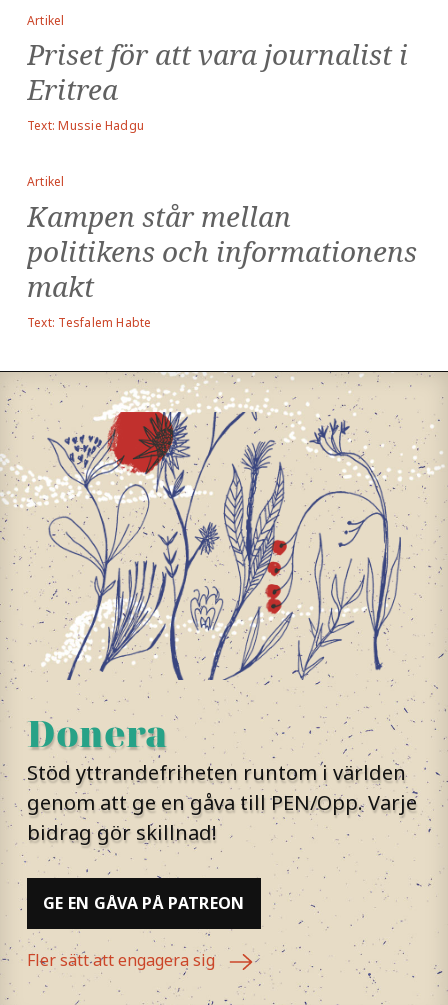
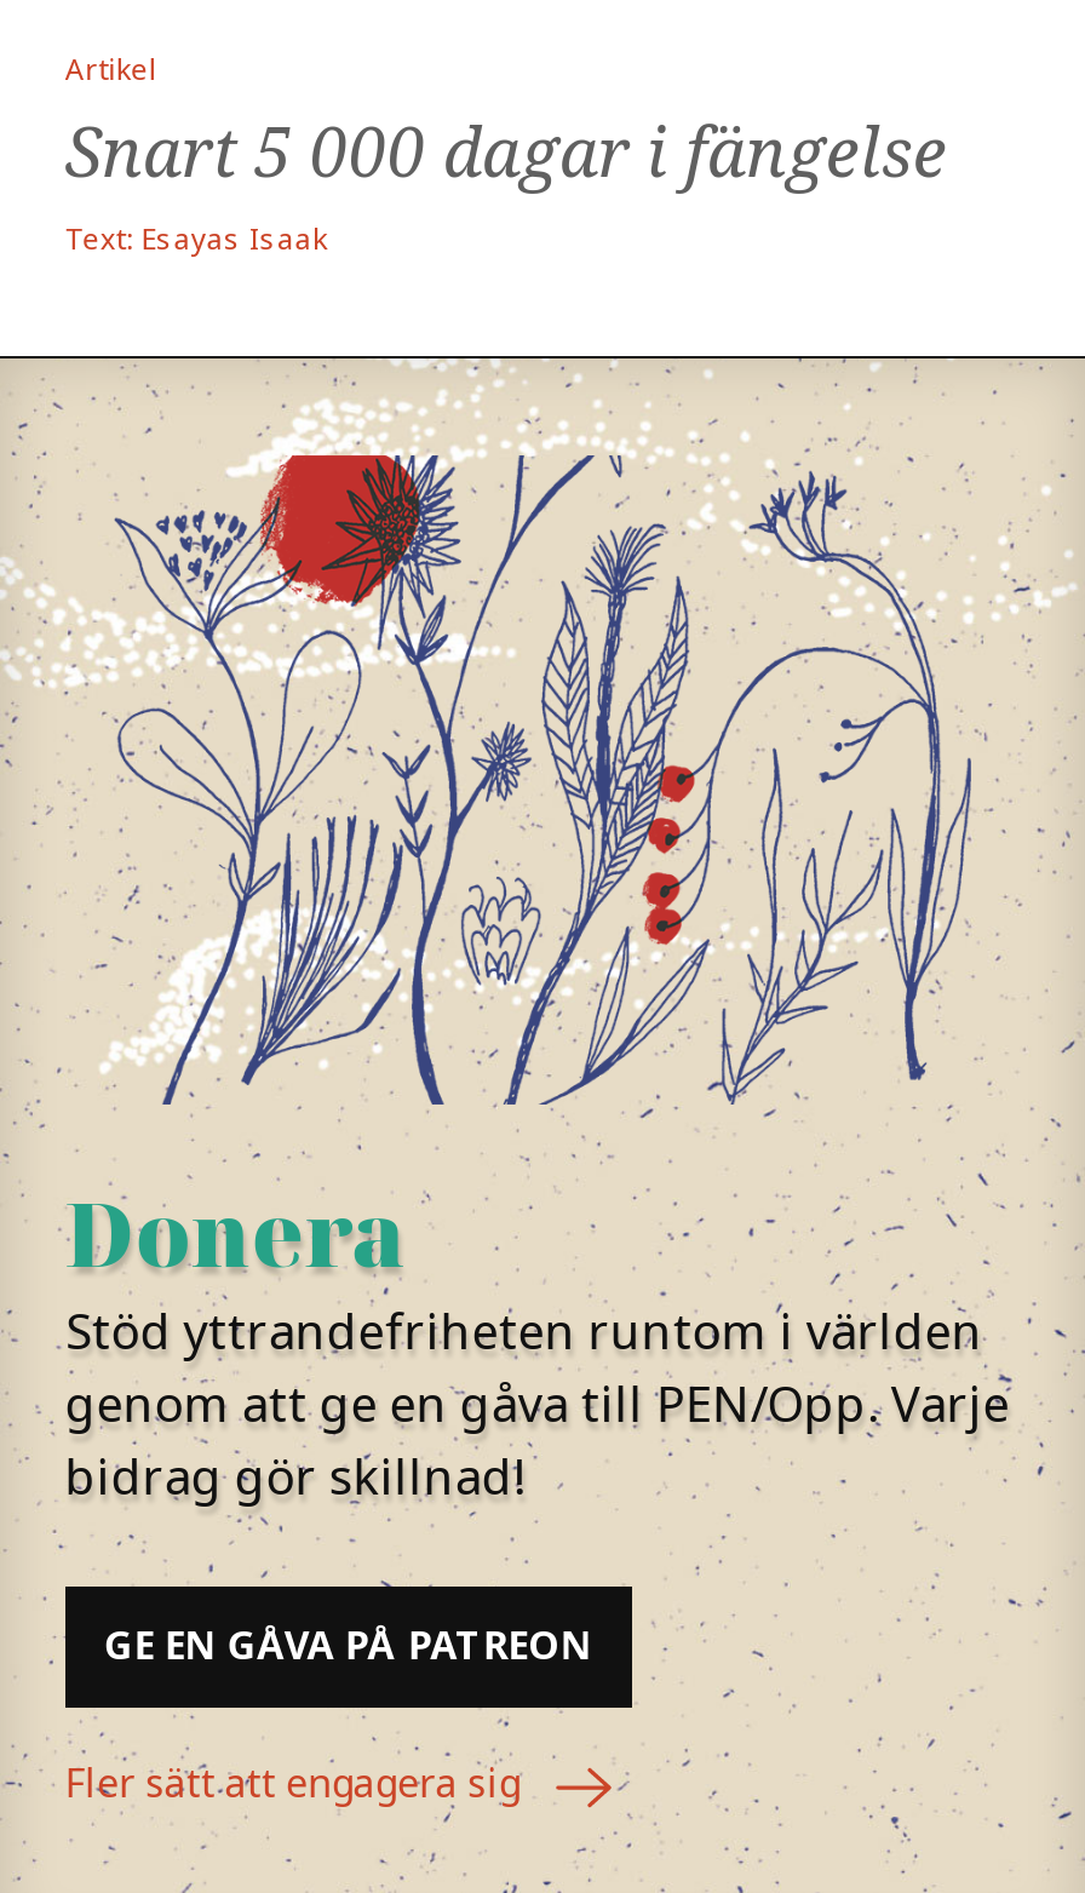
- Priset för att vara journalist i
- Eritrea
- Text: Mussie Hadgu
- Artikel
- Kampen står mellan
- politikens och informationens
- makt
- Text: Tesfalem Habte
+ Snart 5 000 dagar i fängelse
+ Text: Esayas Isaak
